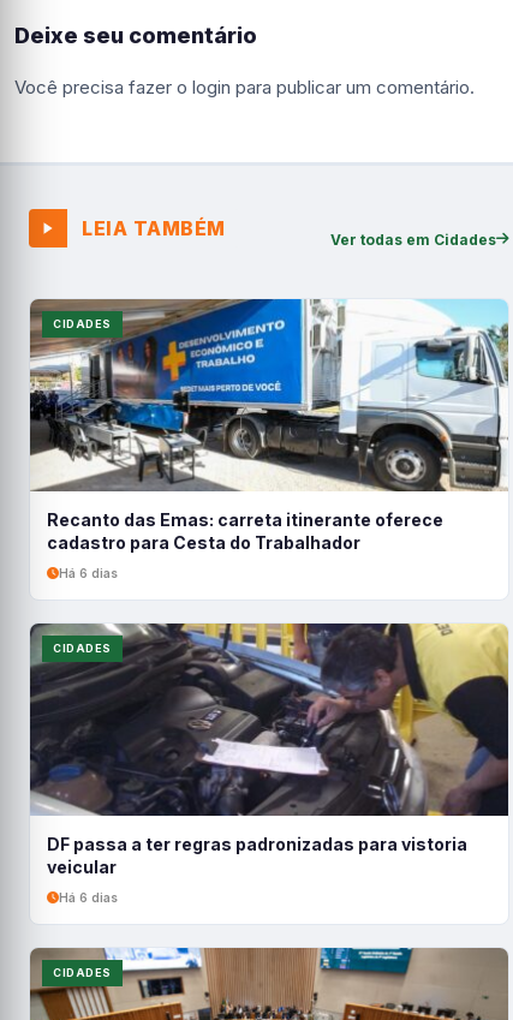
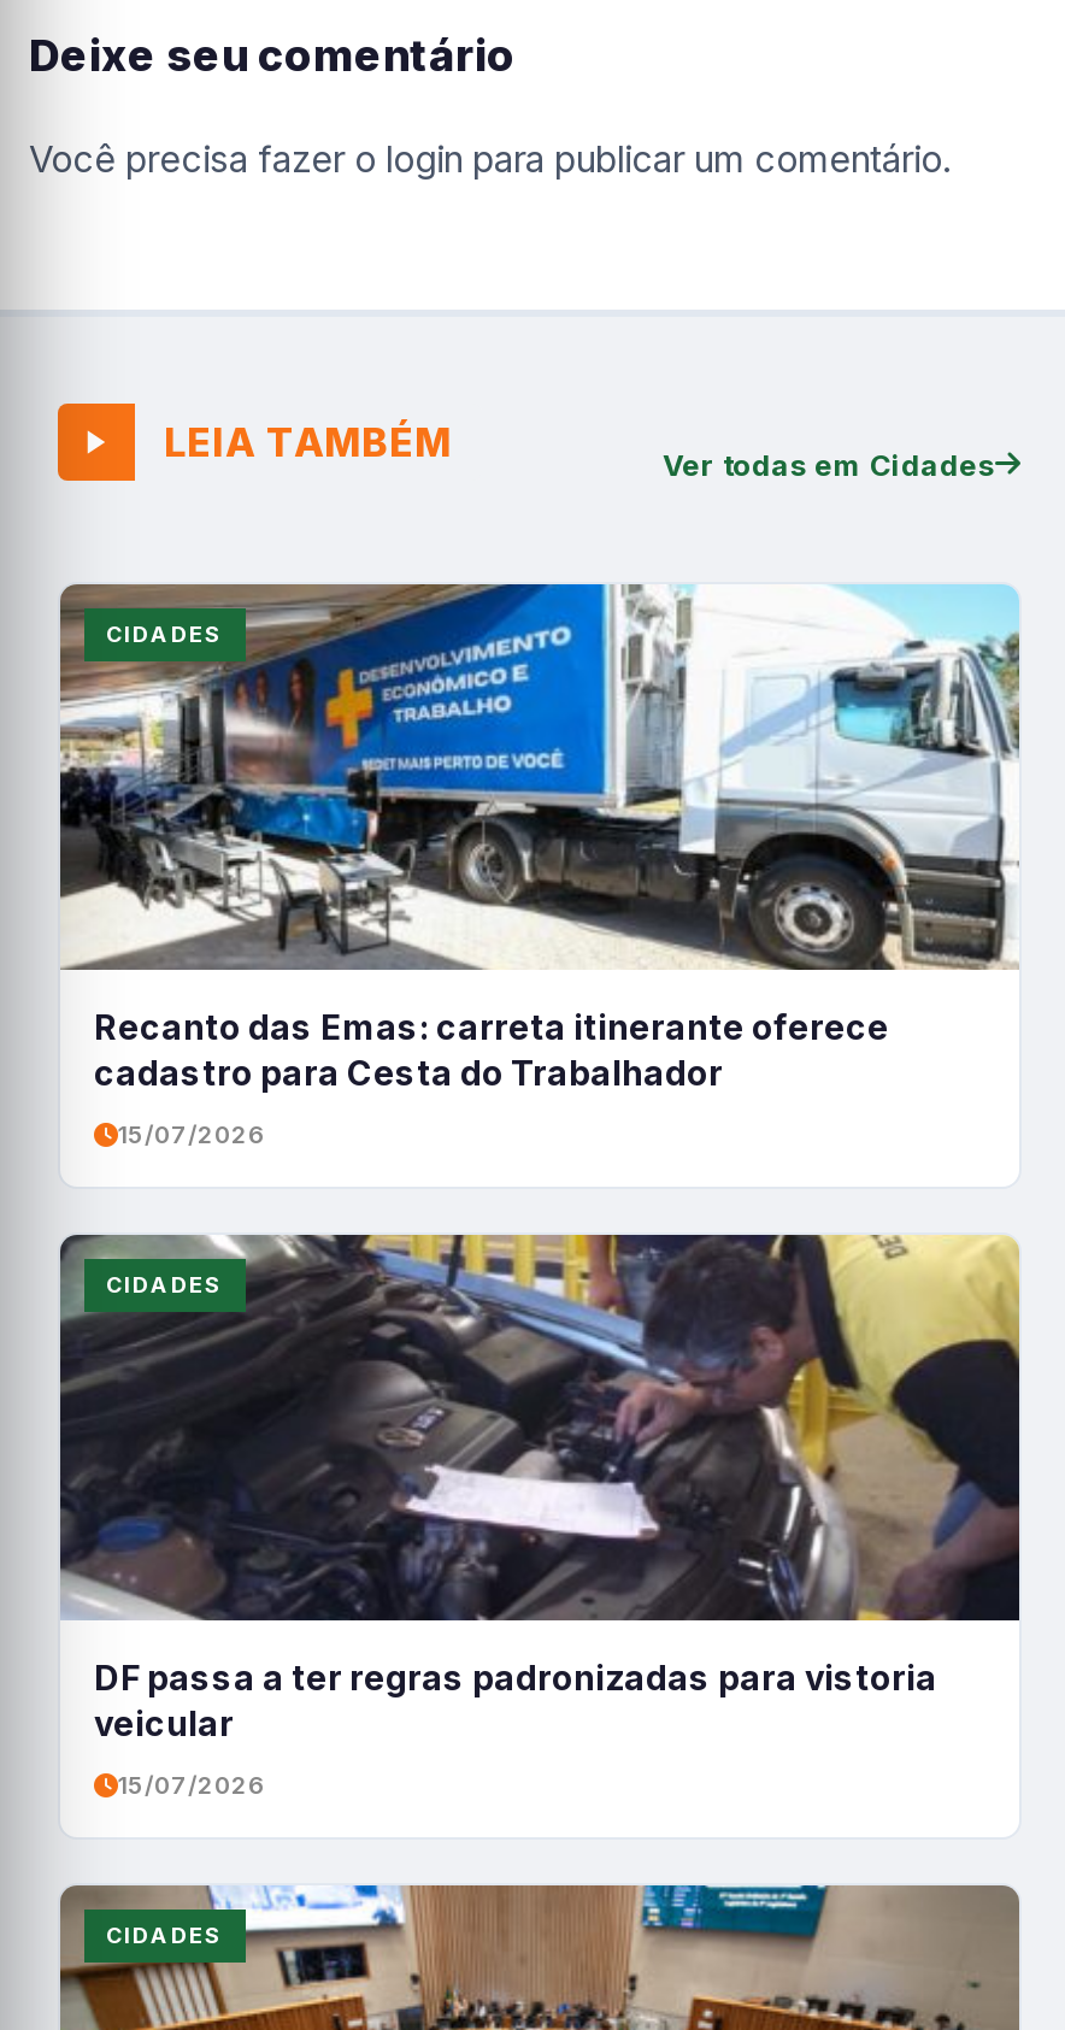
- Há 6 dias
+ 15/07/2026

- Há 6 dias
+ 15/07/2026
